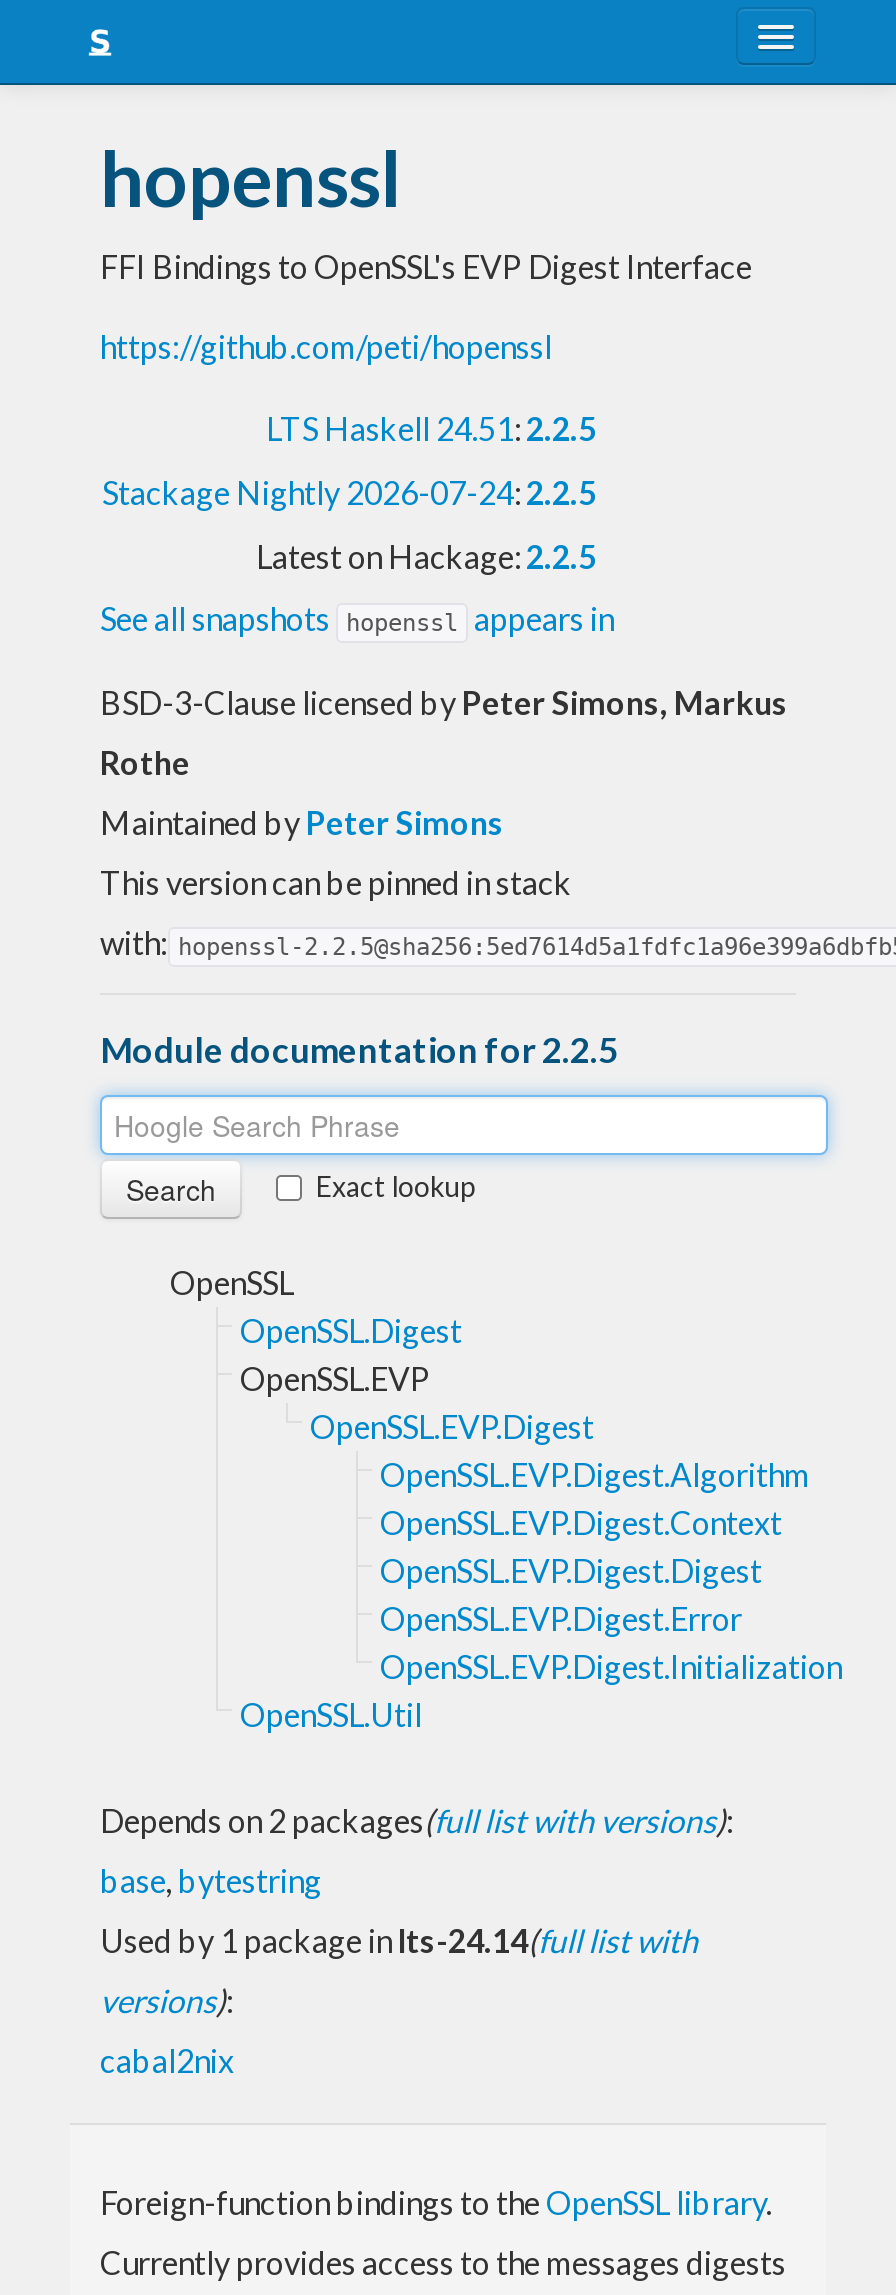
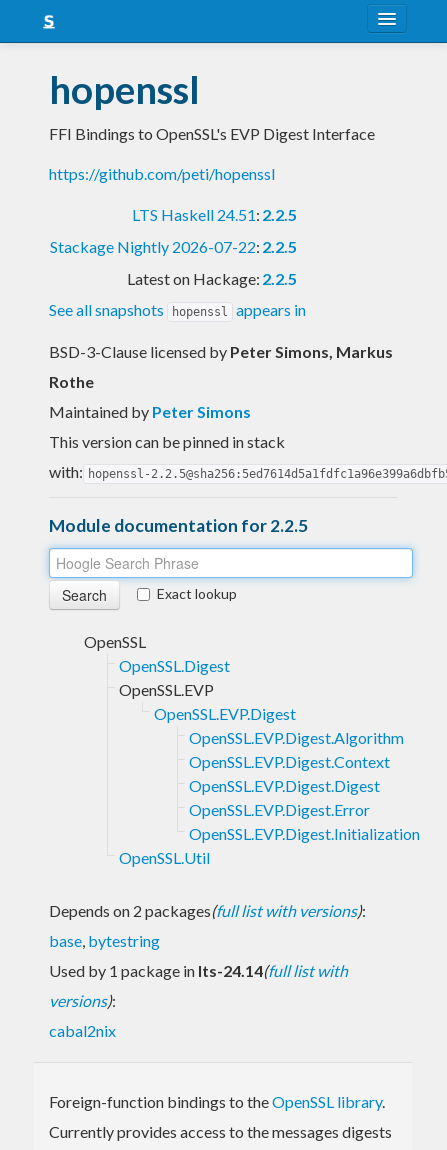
- Stackage Nightly 2026-07-24: 2.2.5
+ Stackage Nightly 2026-07-22: 2.2.5
